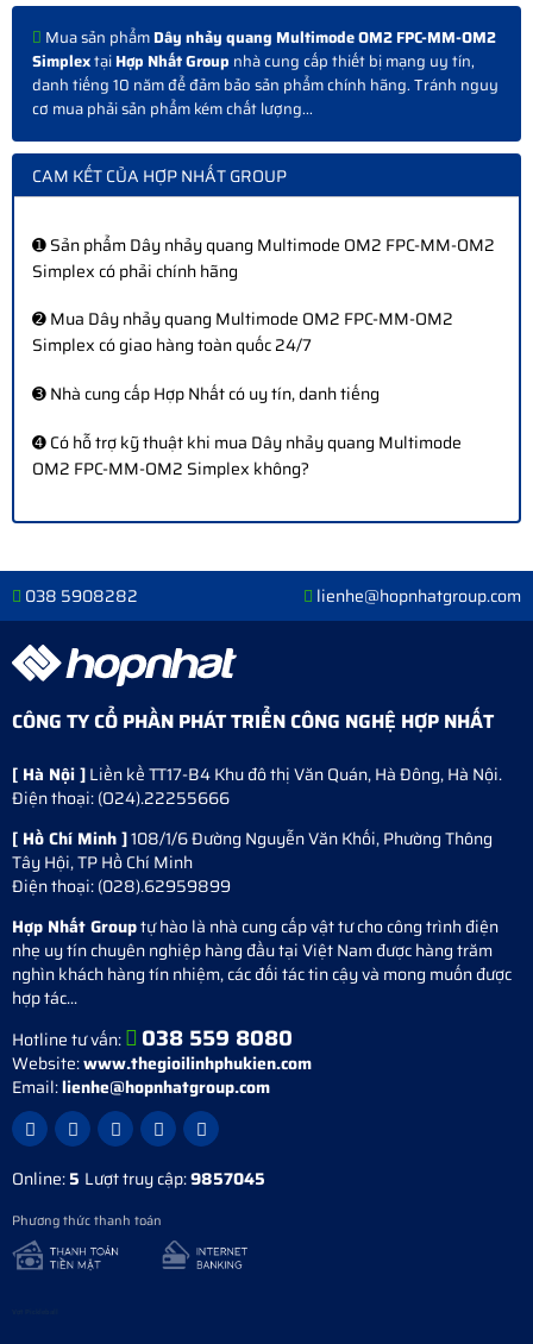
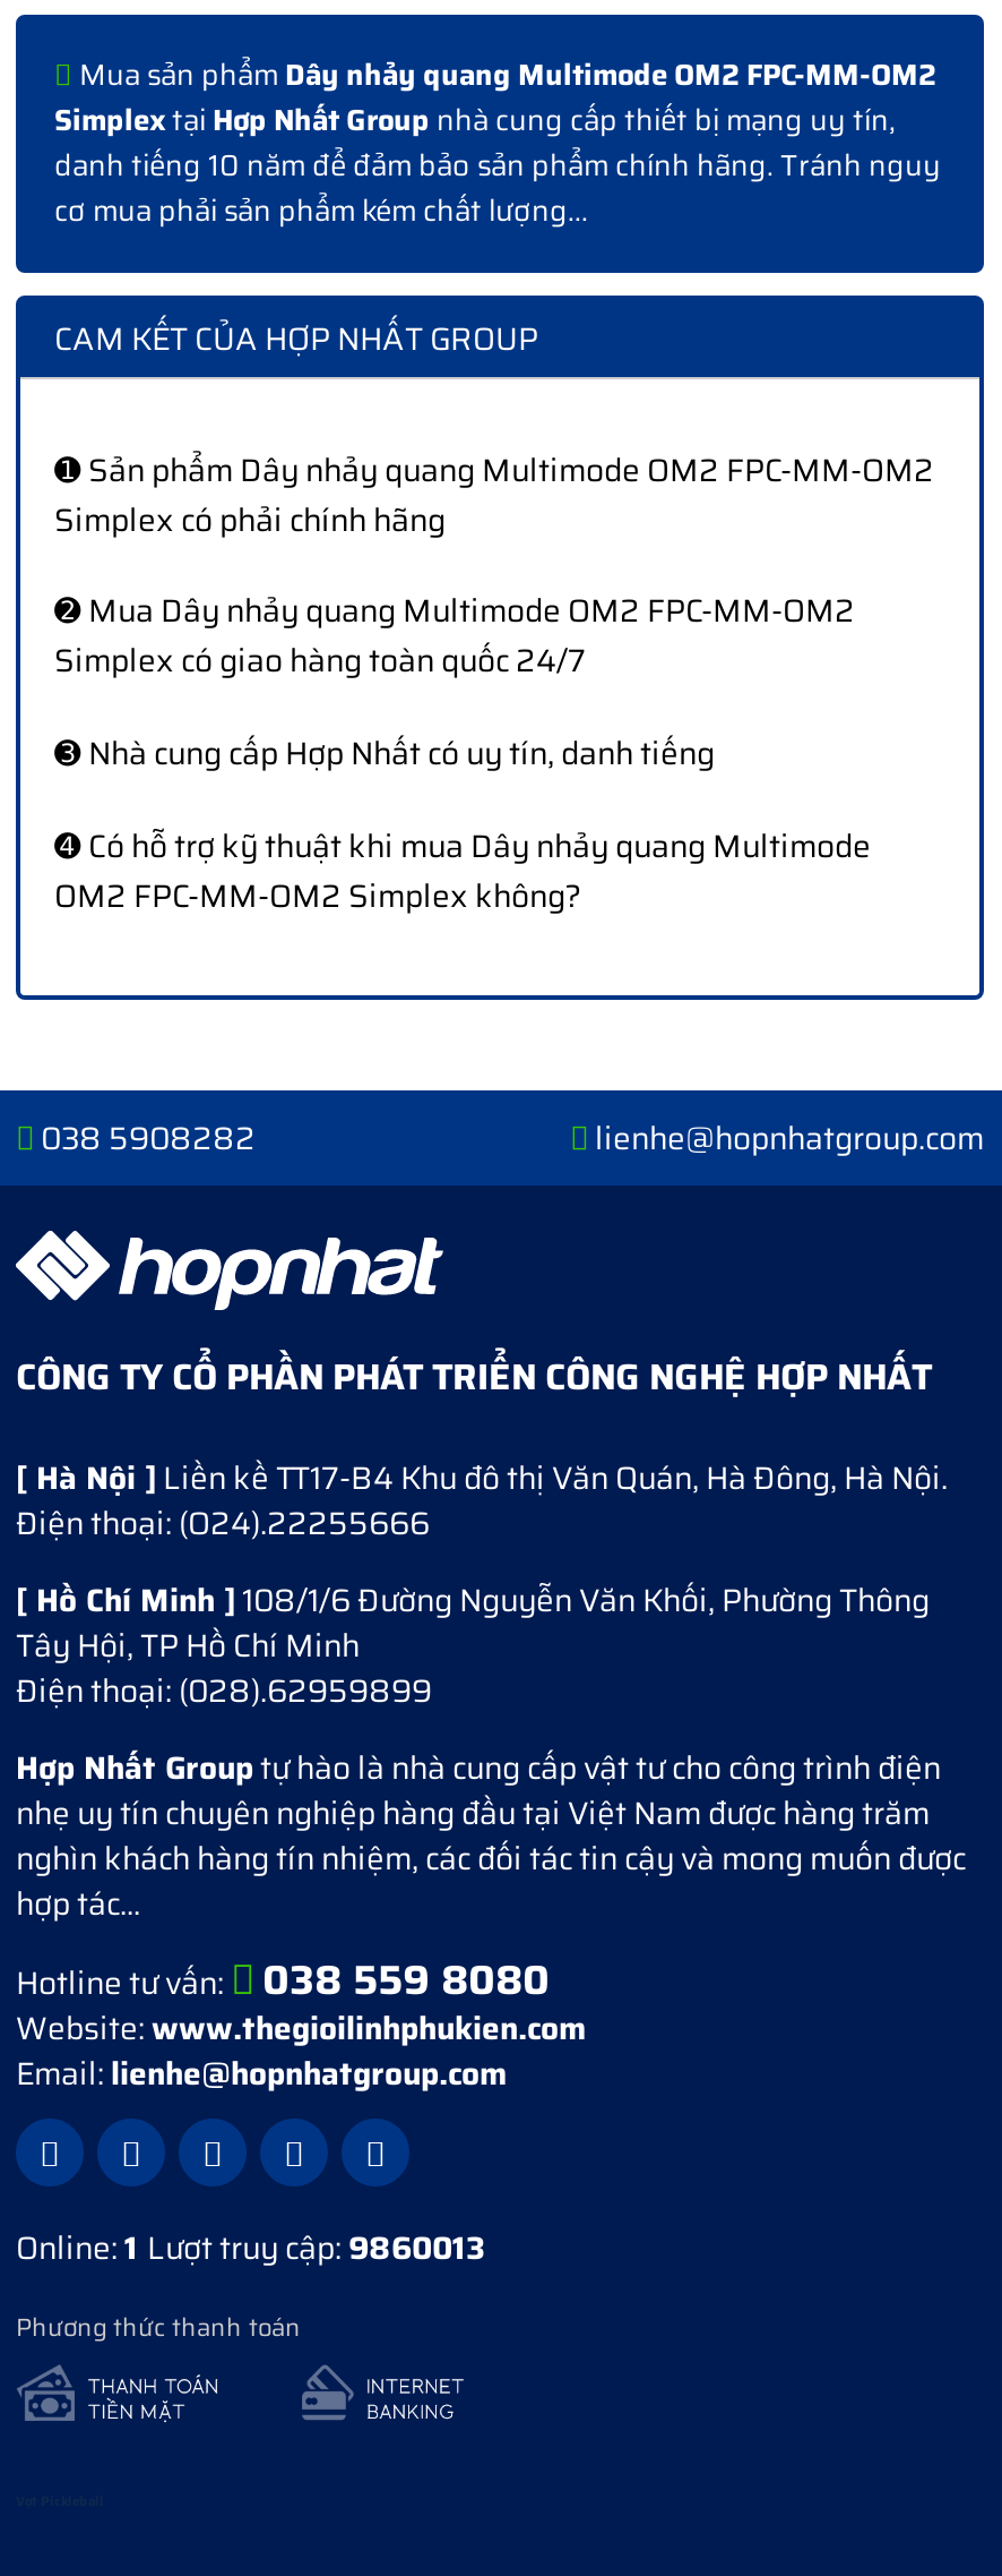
- Online: 5 Lượt truy cập: 9857045
+ Online: 1 Lượt truy cập: 9860013
